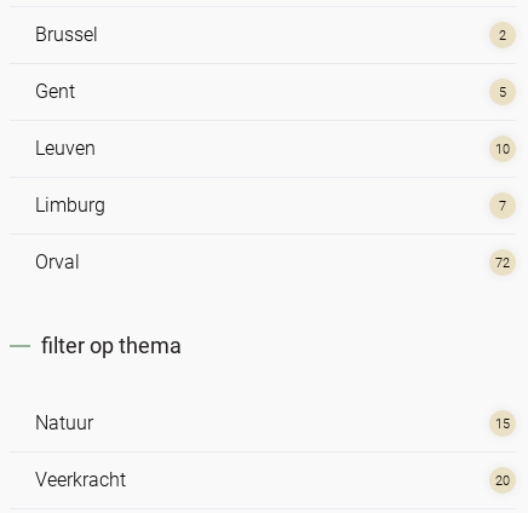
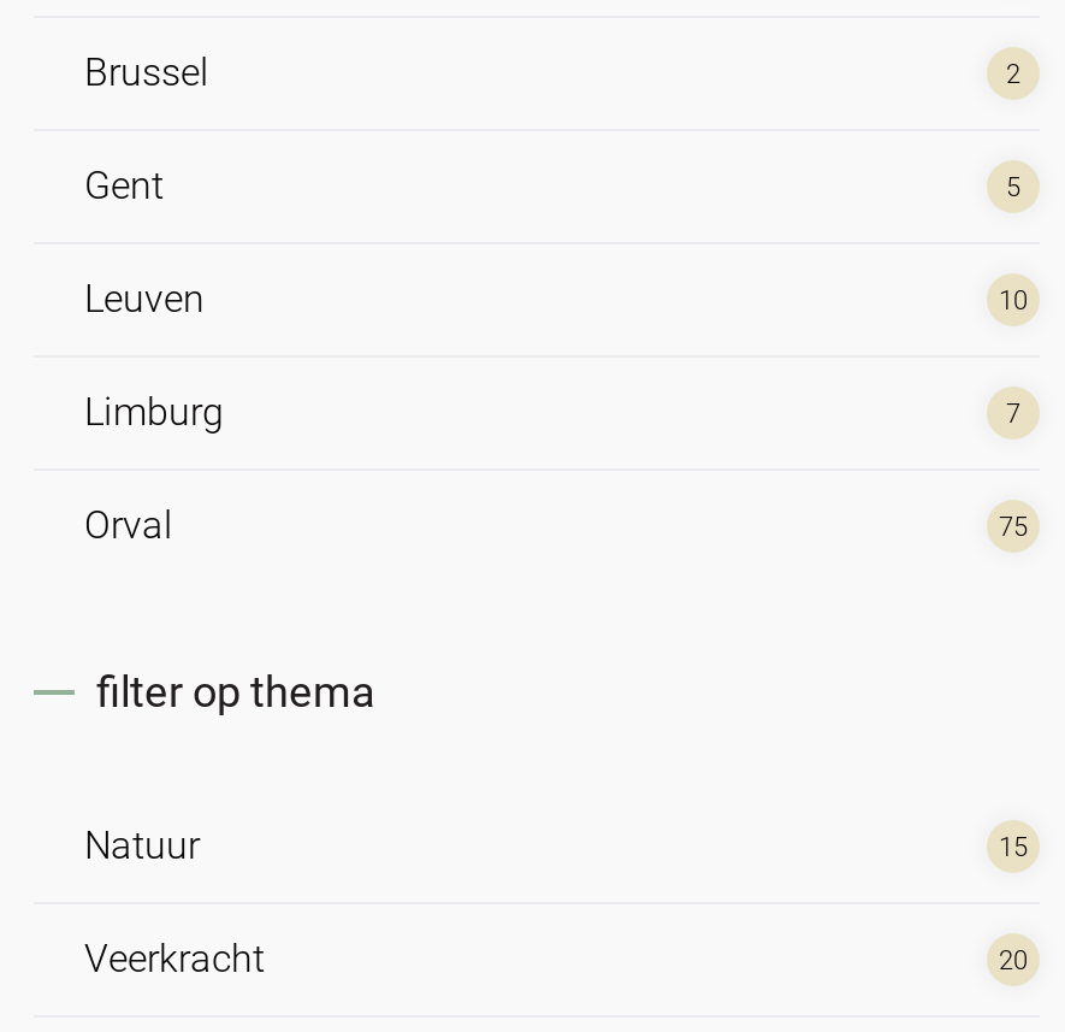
- 72
+ 75
